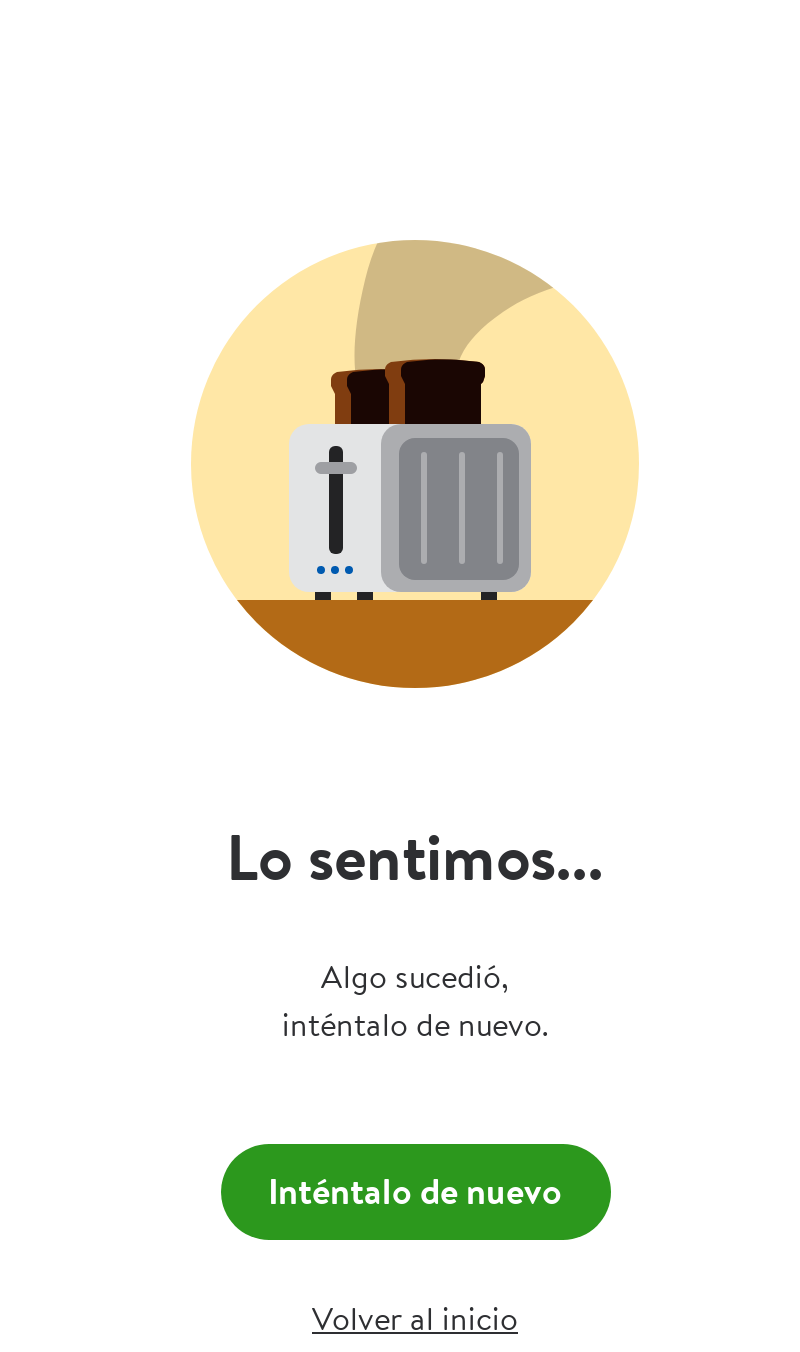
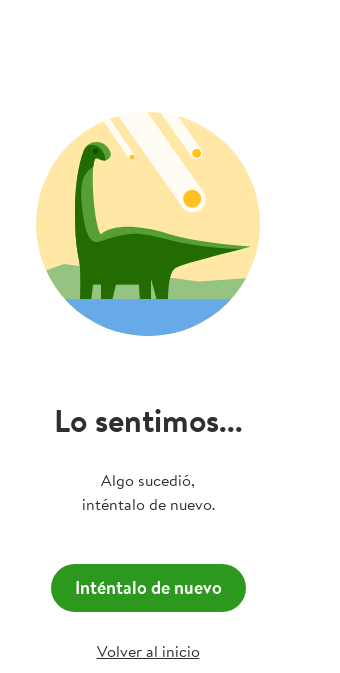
- [image]
+ [image]
